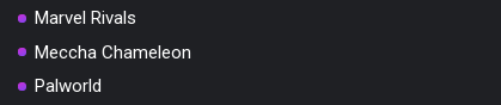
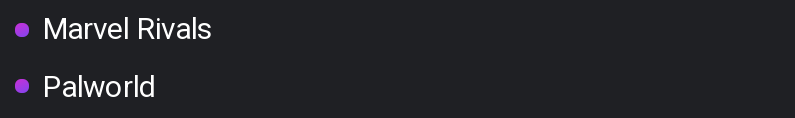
- Meccha Chameleon
